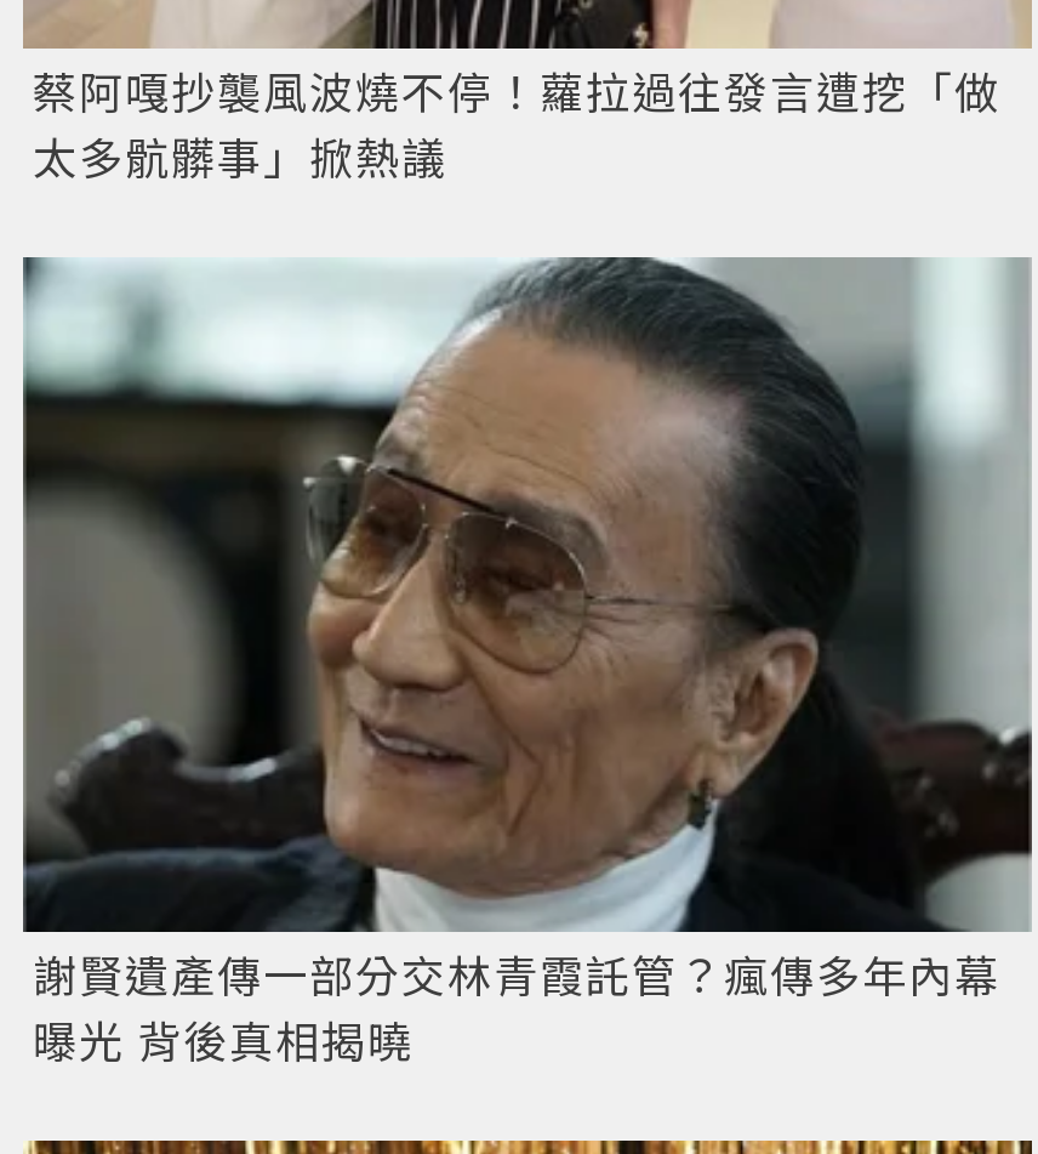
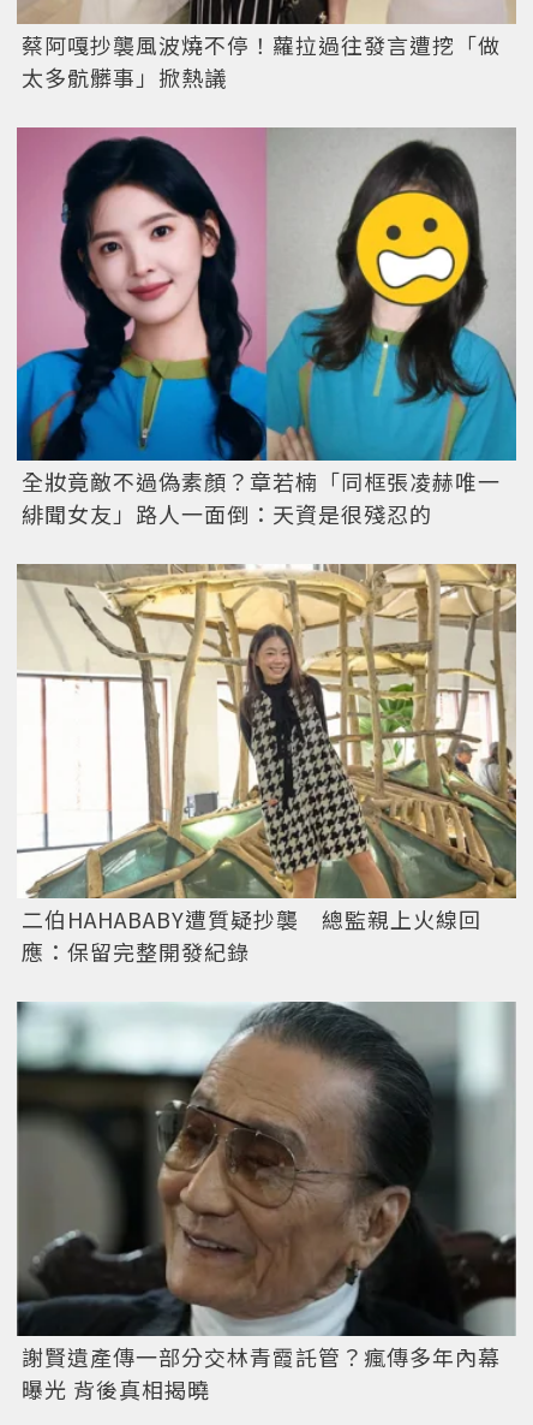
+ [image]
+ 全妝竟敵不過偽素顏？章若楠「同框張凌赫唯一
+ 緋聞女友」路人一面倒：天資是很殘忍的

+ [image]
+ 二伯HAHABABY遭質疑抄襲 總監親上火線回
+ 應：保留完整開發紀錄
